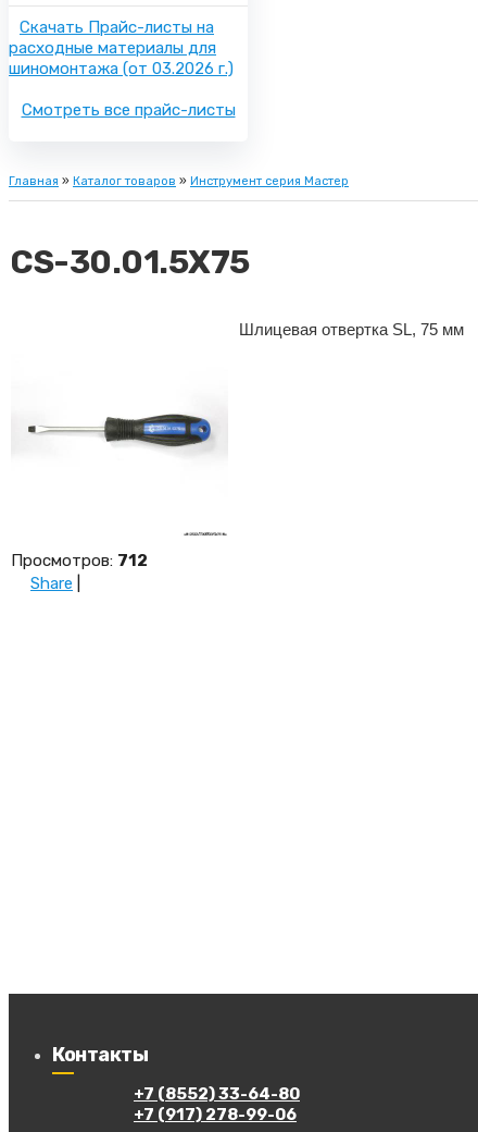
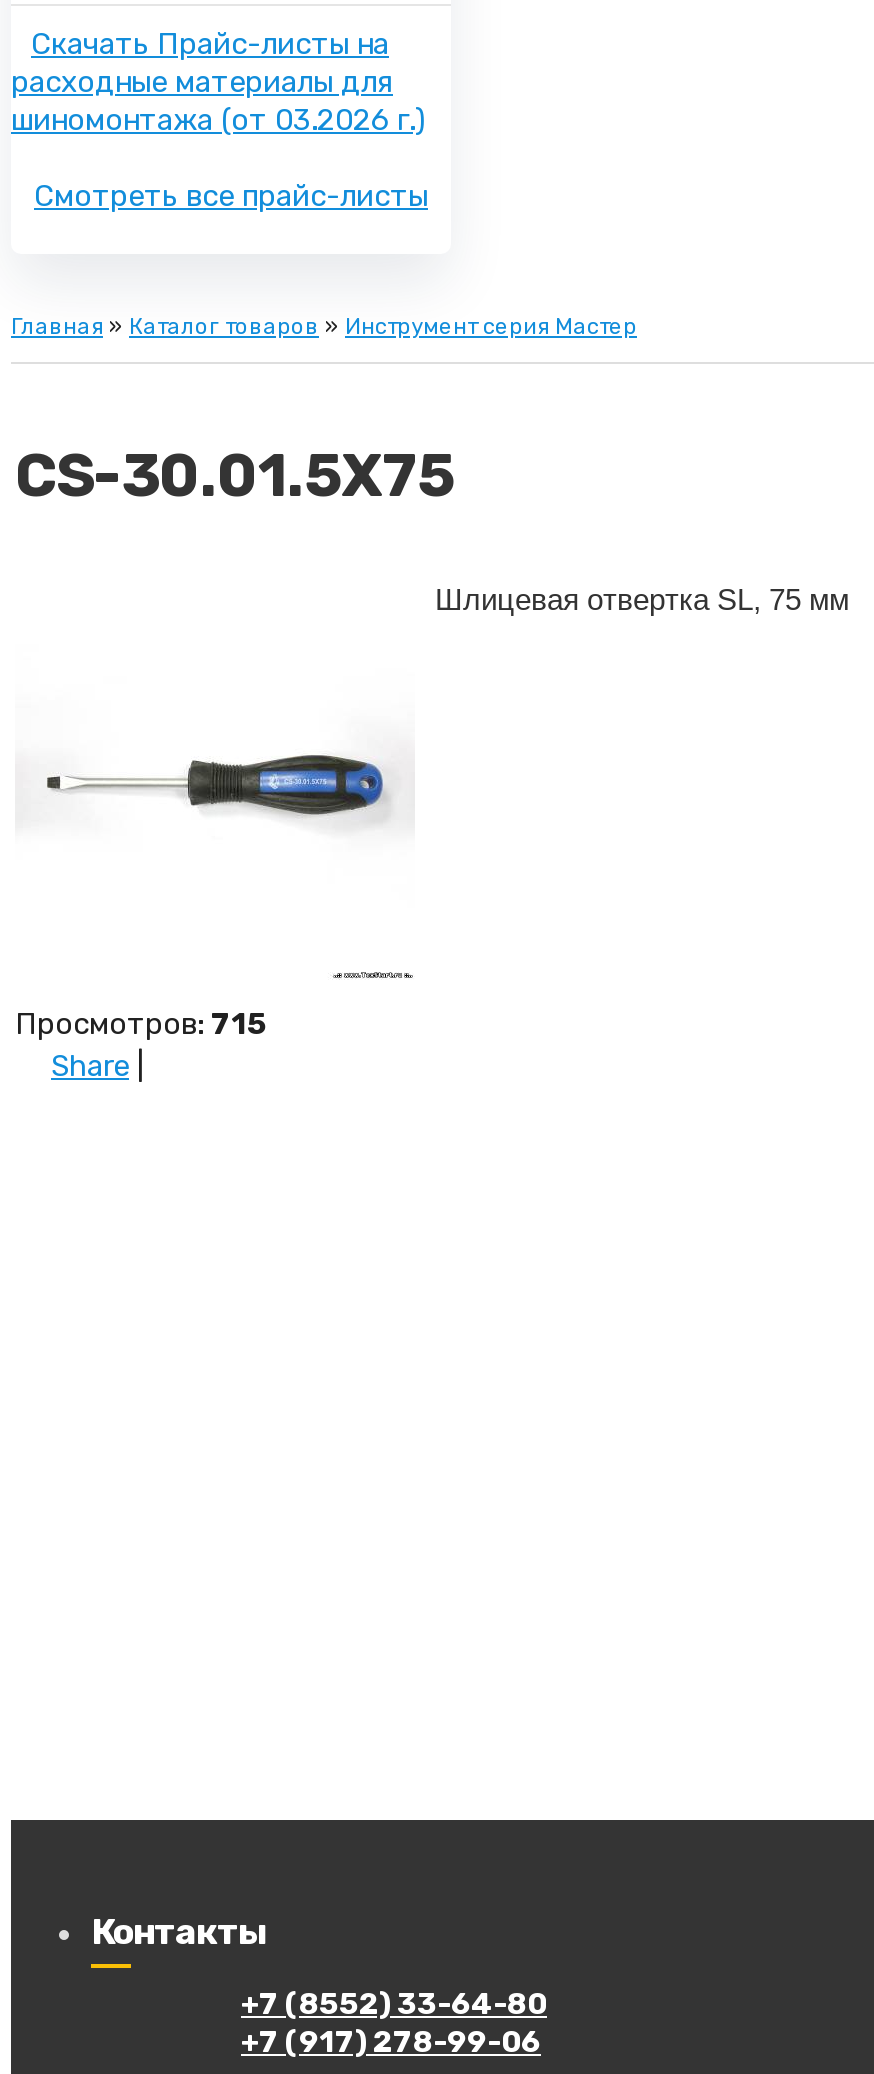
- Просмотров: 712
+ Просмотров: 715
